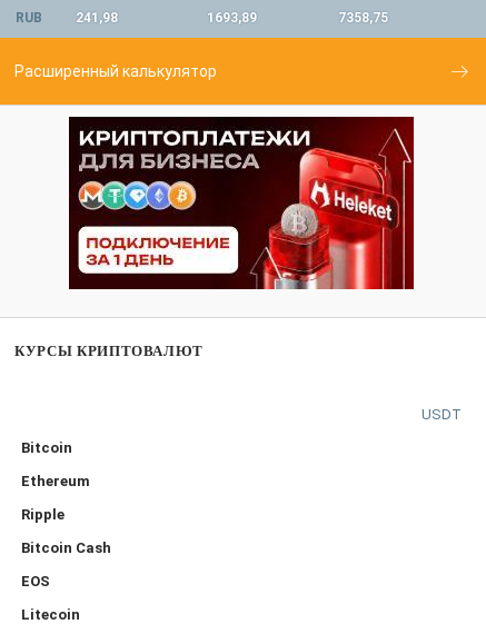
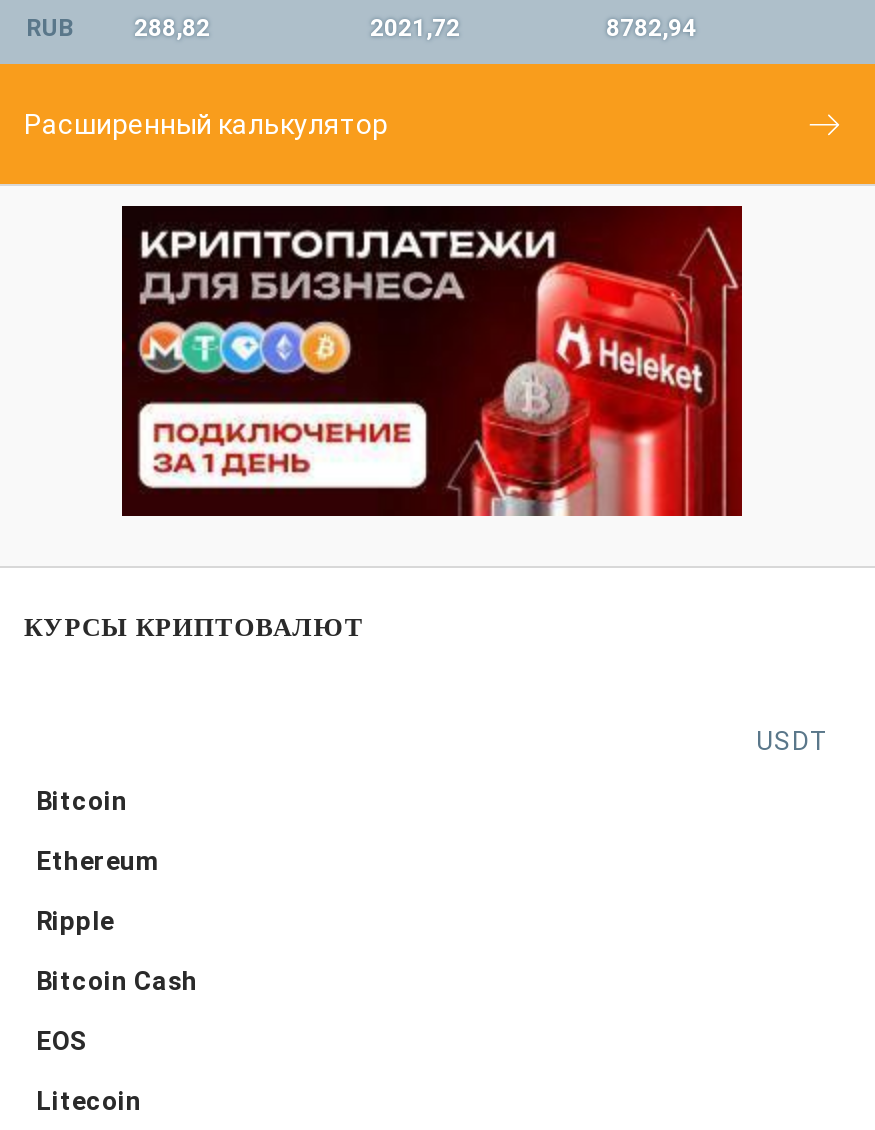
- 241,98
+ 288,82

- 1693,89
+ 2021,72

- 7358,75
+ 8782,94
